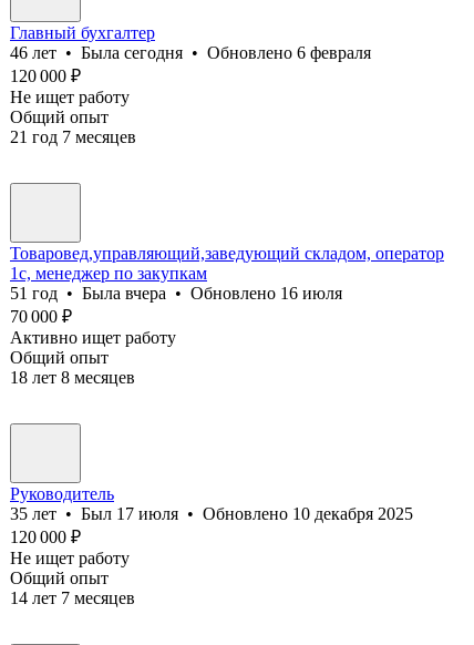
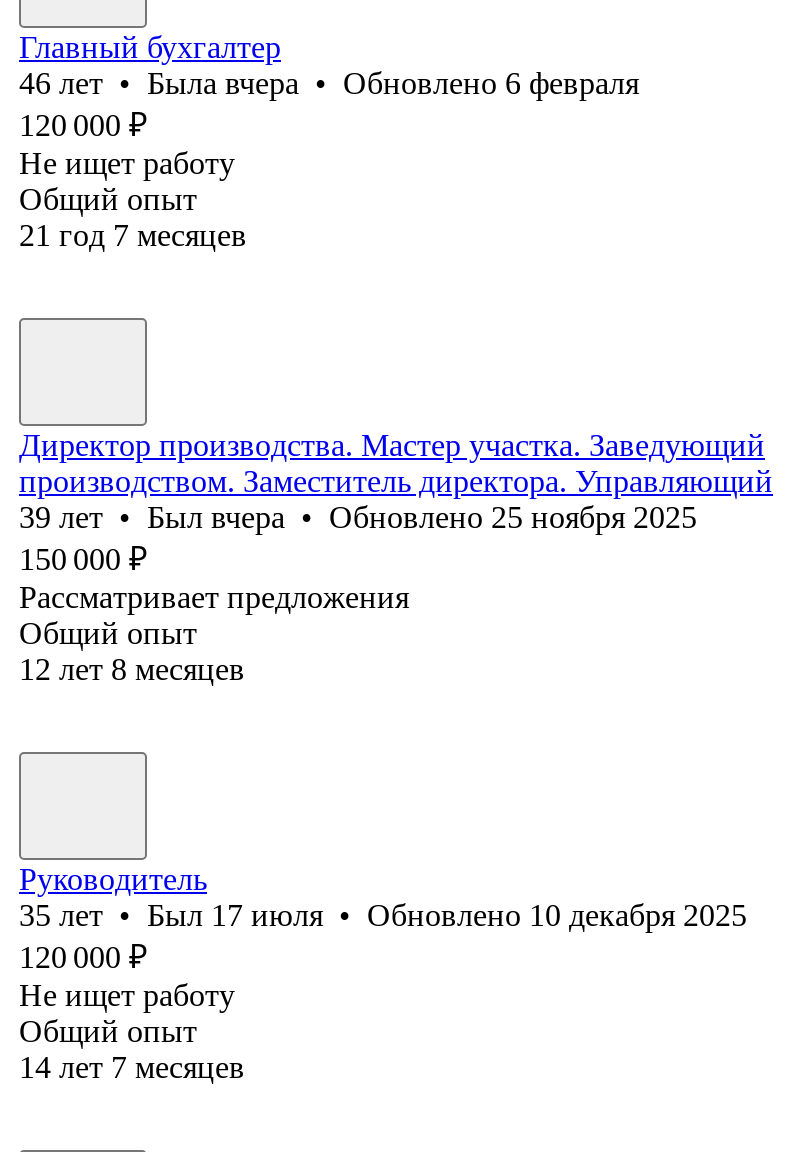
- 46 лет • Была сегодня • Обновлено 6 февраля
+ 46 лет • Была вчера • Обновлено 6 февраля

- Товаровед,управляющий,заведующий складом, оператор
- 1с, менеджер по закупкам
- 51 год • Была вчера • Обновлено 16 июля
- 70 000 ₽
- Активно ищет работу
+ Директор производства. Мастер участка. Заведующий
+ производством. Заместитель директора. Управляющий
+ 39 лет • Был вчера • Обновлено 25 ноября 2025
+ 150 000 ₽
+ Рассматривает предложения

- 18 лет 8 месяцев
+ 12 лет 8 месяцев
